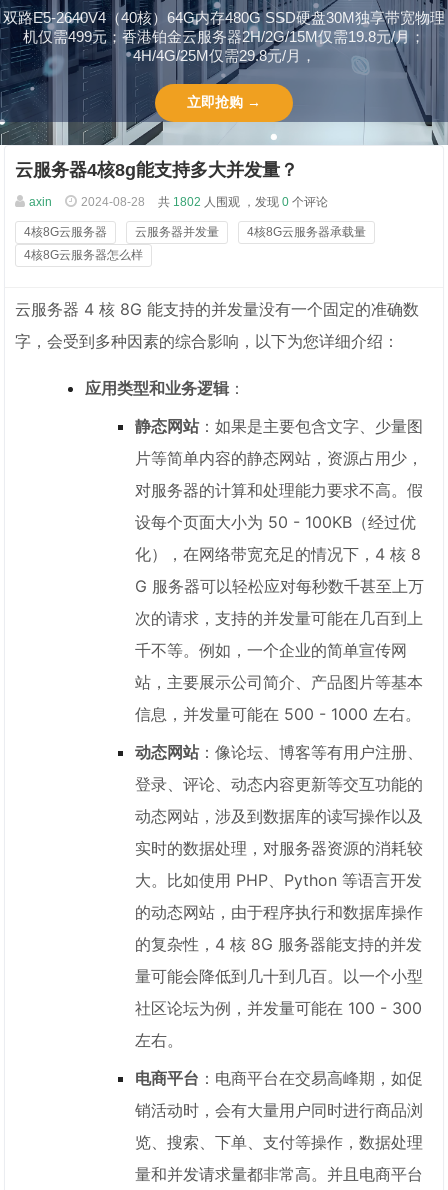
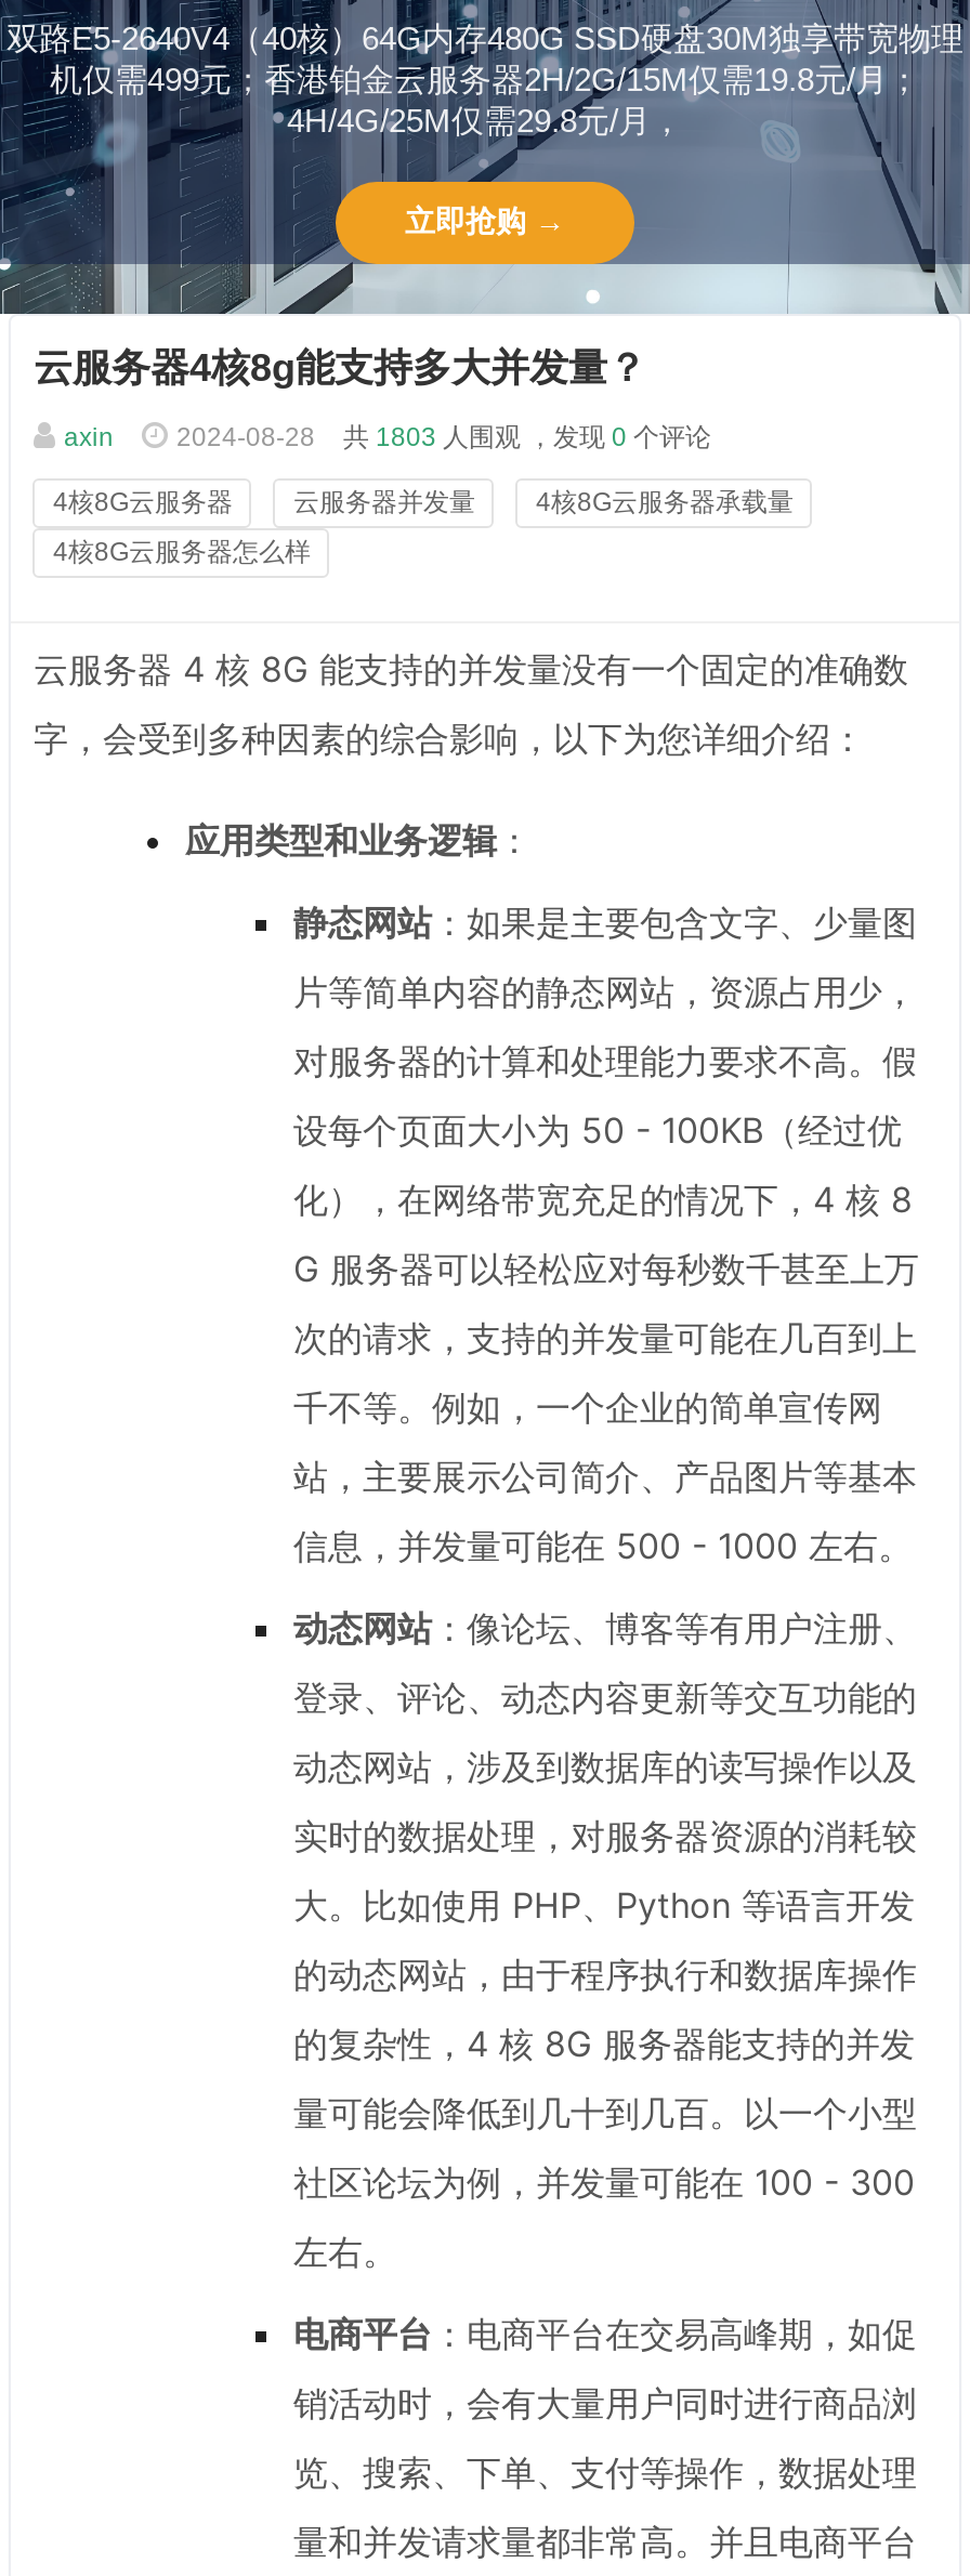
- 共 1802 人围观 ，发现 0 个评论
+ 共 1803 人围观 ，发现 0 个评论
